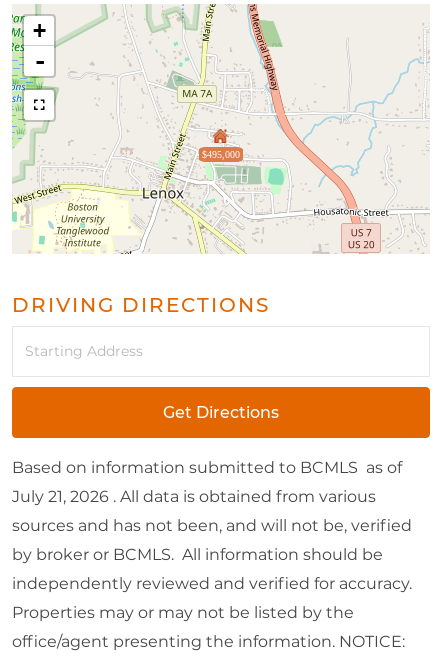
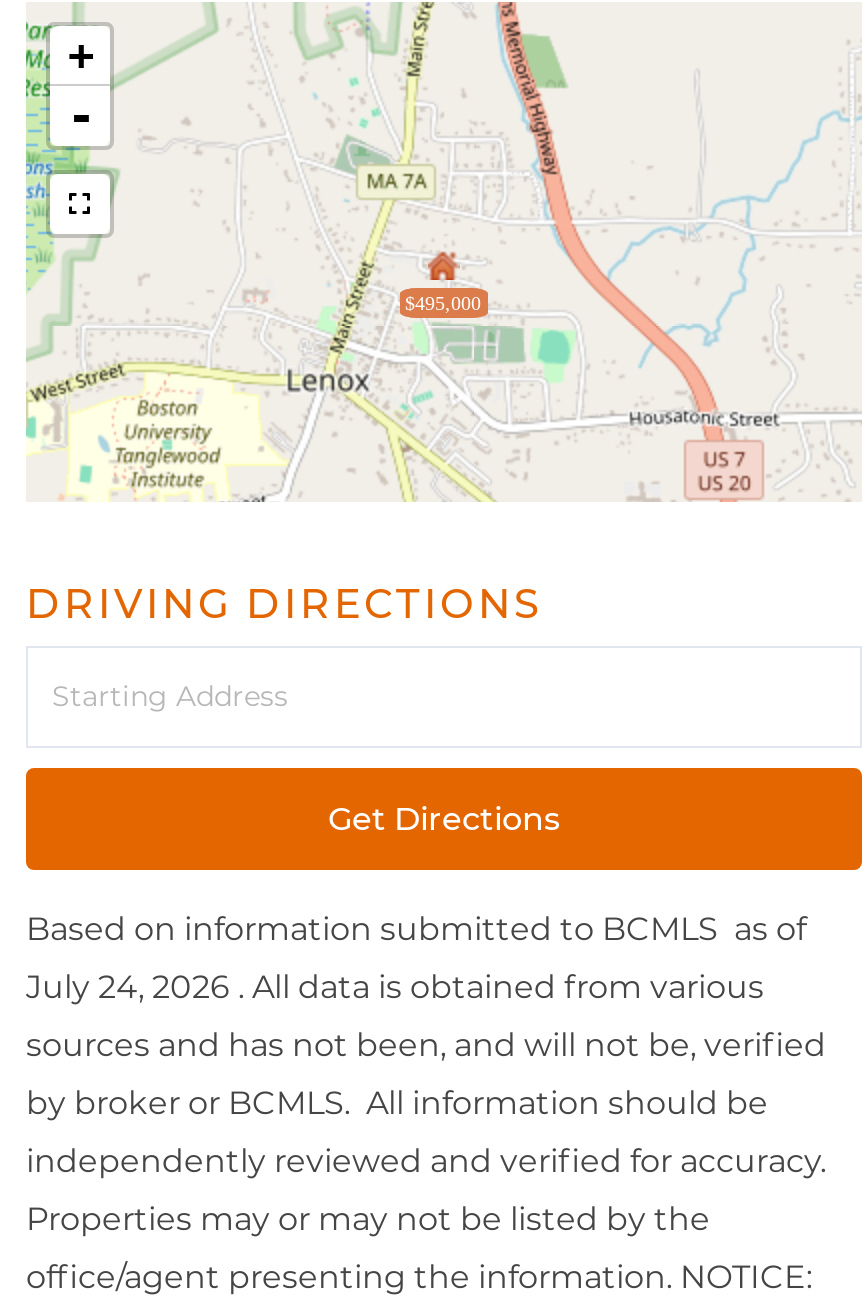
- July 21, 2026 . All data is obtained from various
+ July 24, 2026 . All data is obtained from various
